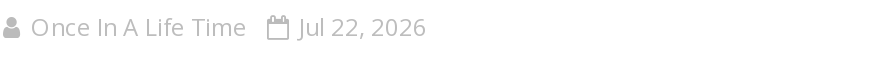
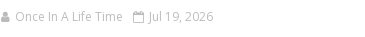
- Once In A Life Time Jul 22, 2026
+ Once In A Life Time Jul 19, 2026
